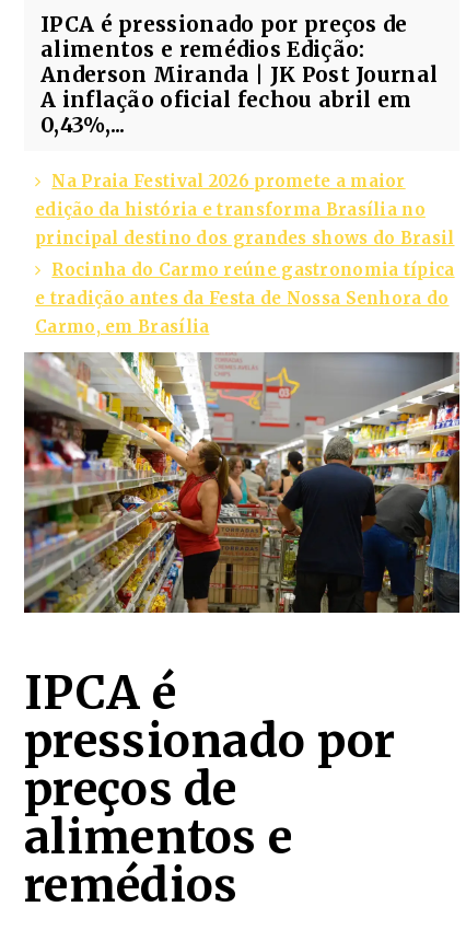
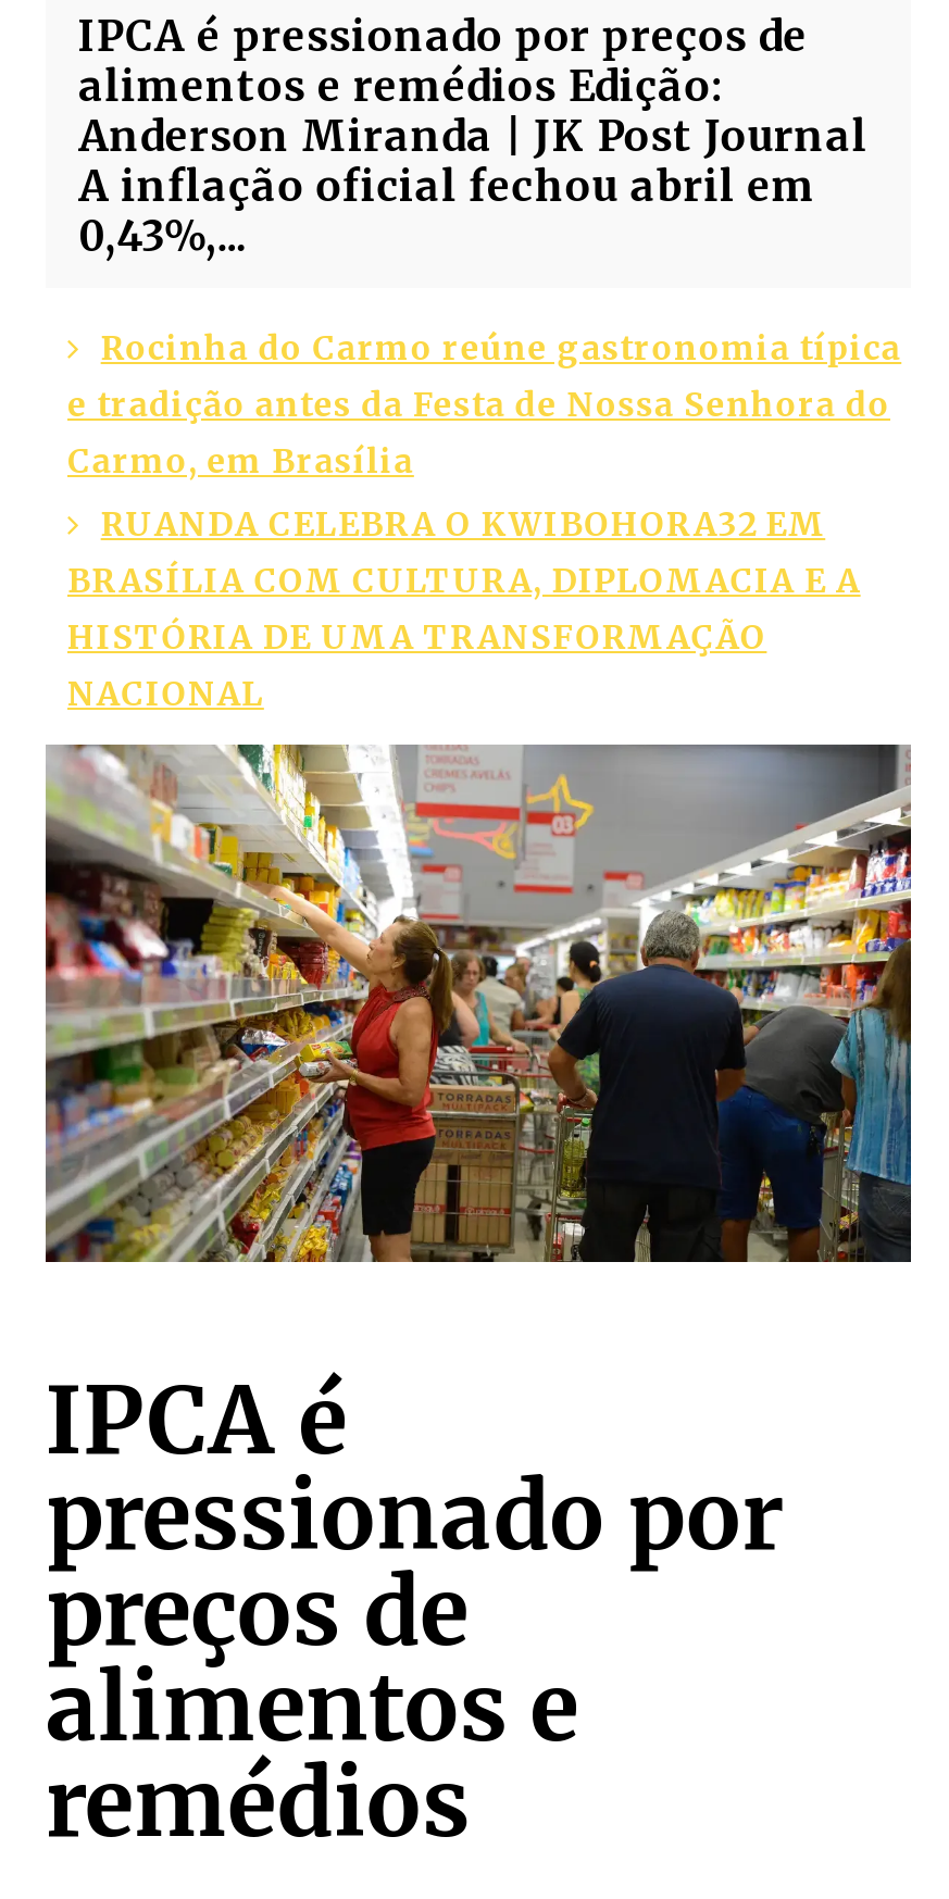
- Na Praia Festival 2026 promete a maior
- edição da história e transforma Brasília no
- principal destino dos grandes shows do Brasil

moved up: Rocinha do Carmo reúne gastronomia típica | e tradição antes da Festa de Nossa Senhora do | Carmo, em Brasília

+ RUANDA CELEBRA O KWIBOHORA32 EM
+ BRASÍLIA COM CULTURA, DIPLOMACIA E A
+ HISTÓRIA DE UMA TRANSFORMAÇÃO
+ NACIONAL
